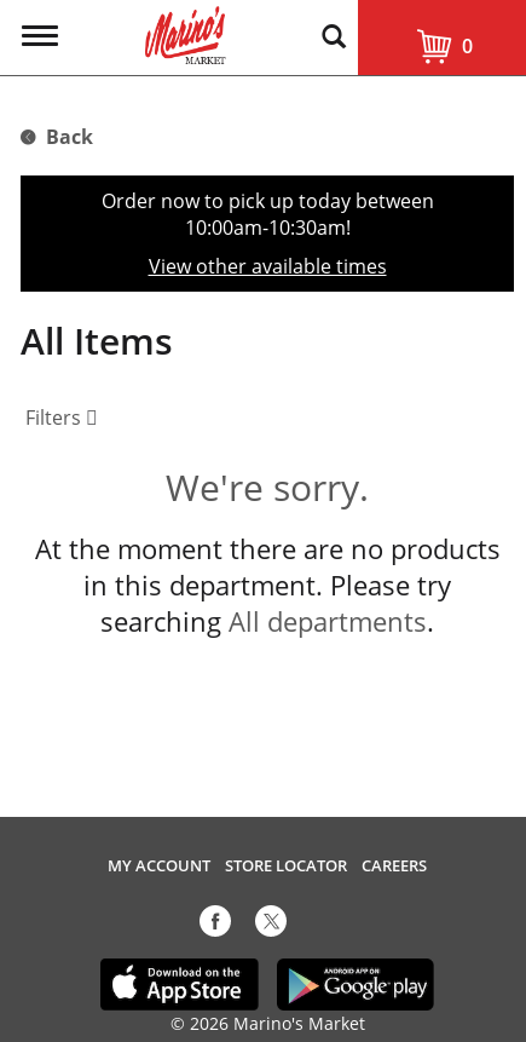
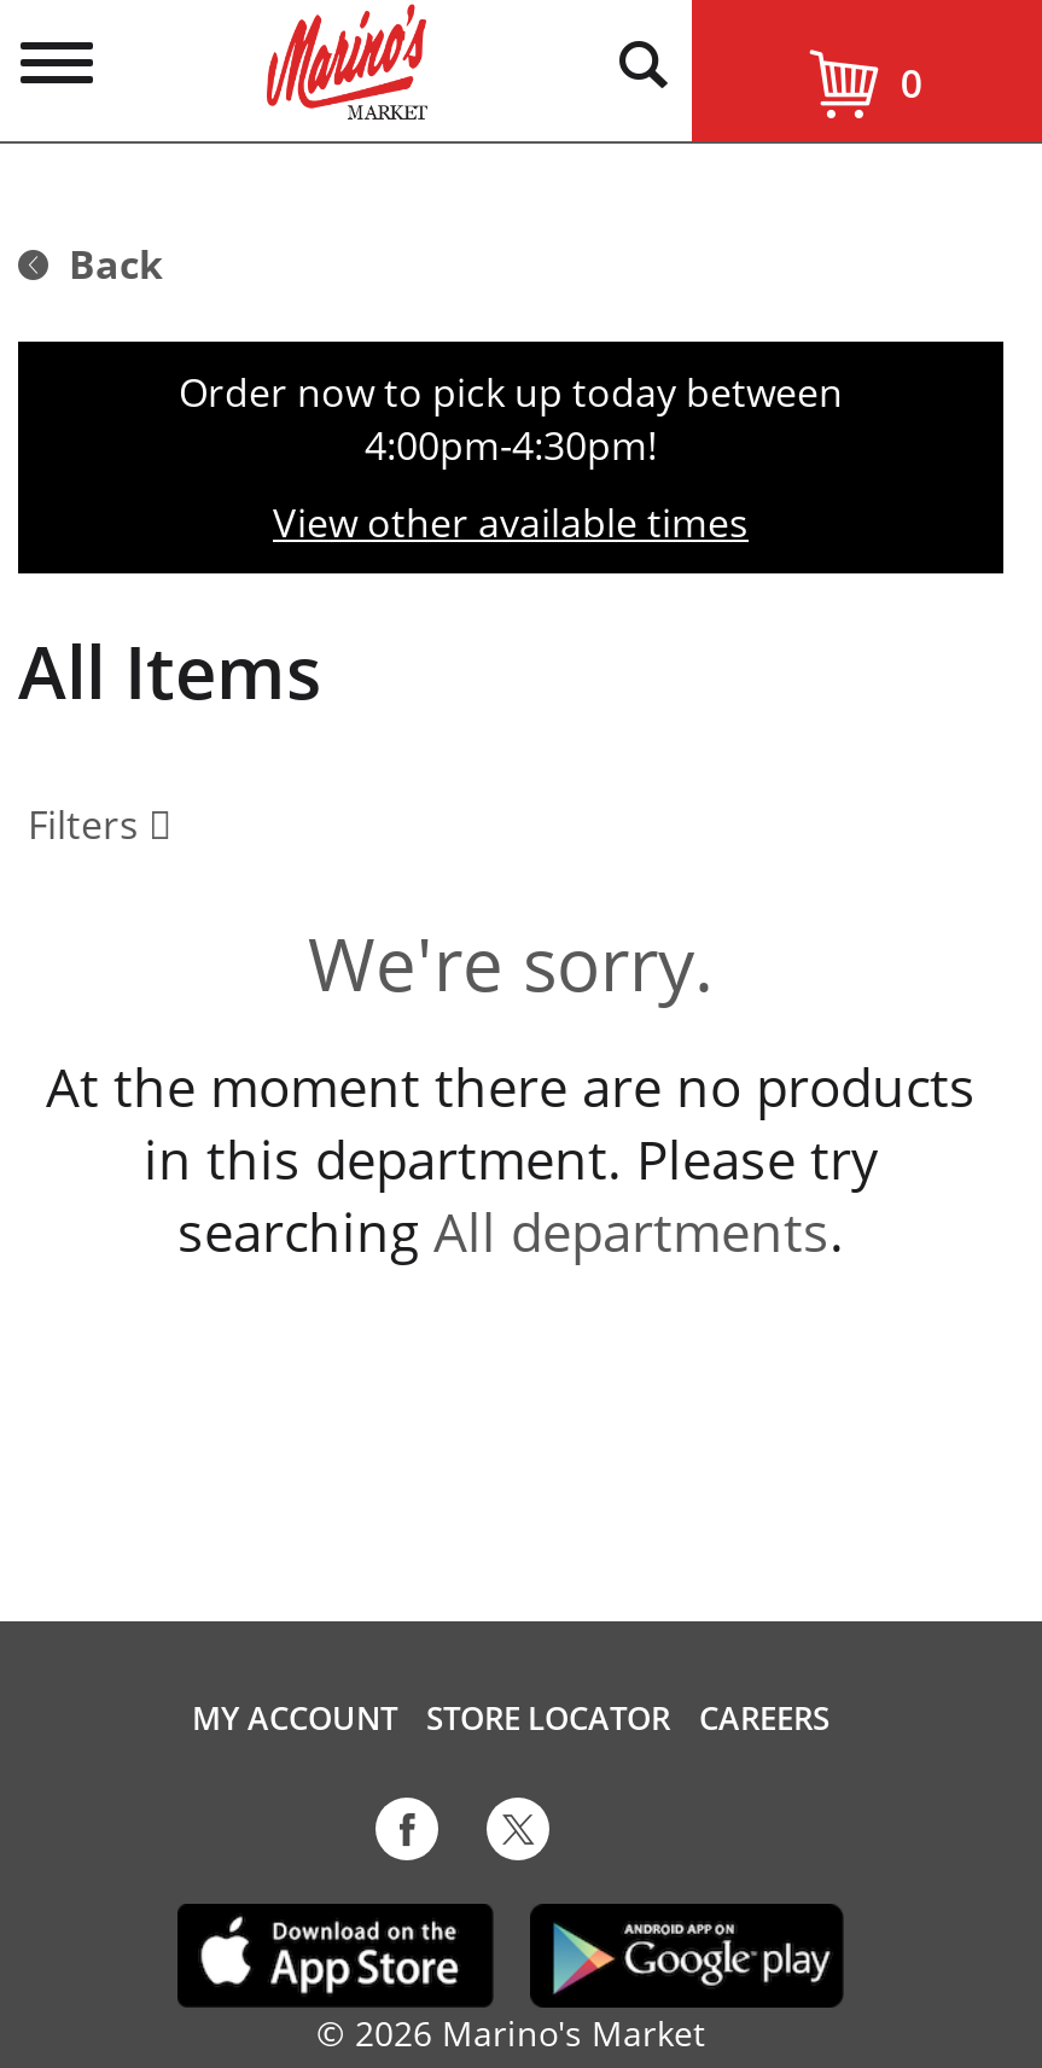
- 10:00am-10:30am!
+ 4:00pm-4:30pm!
